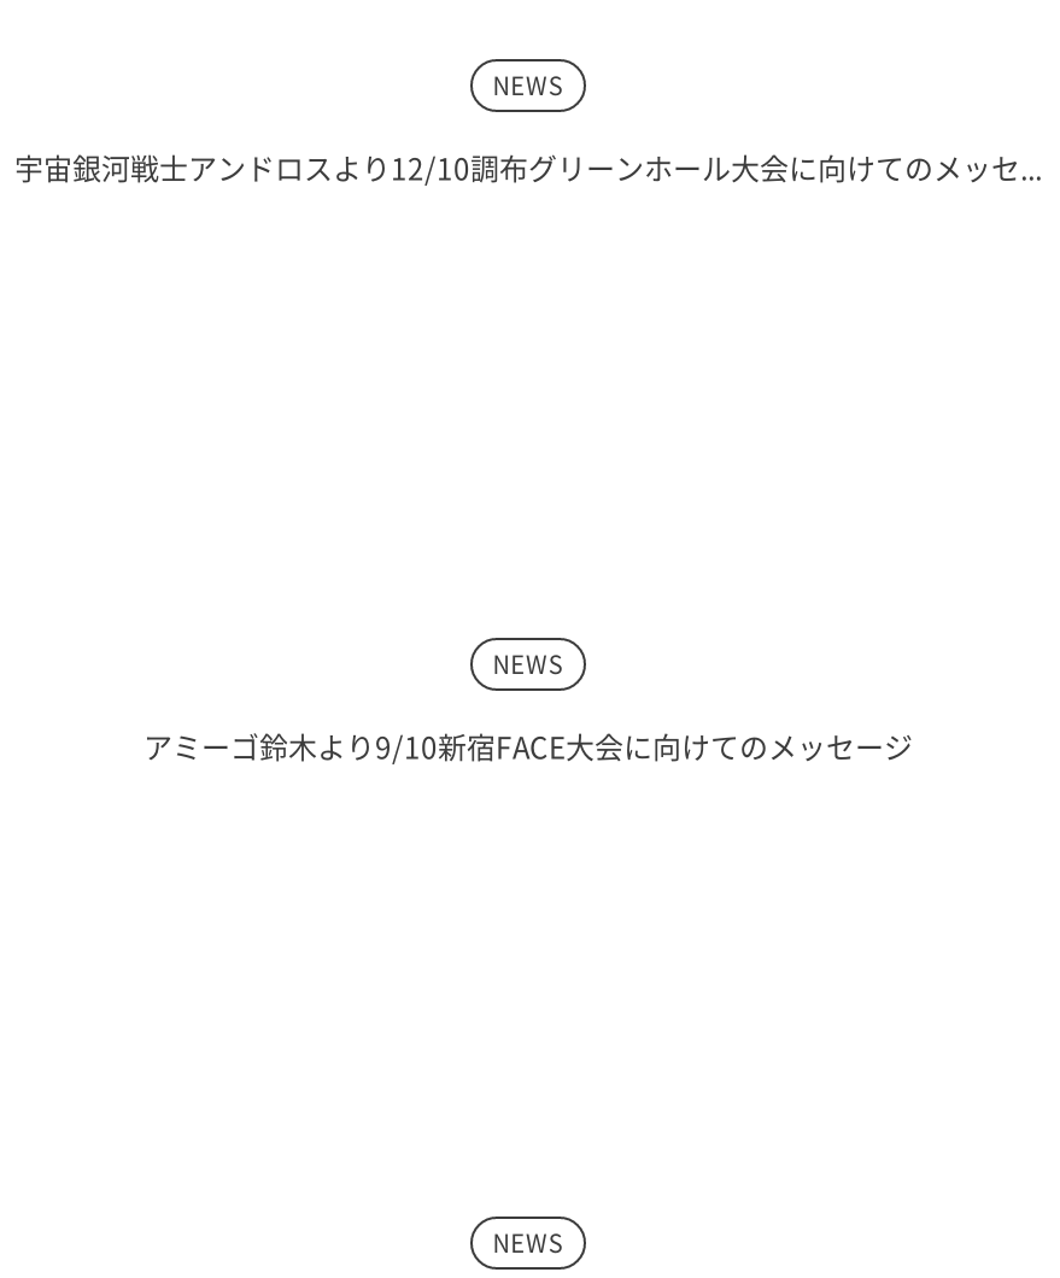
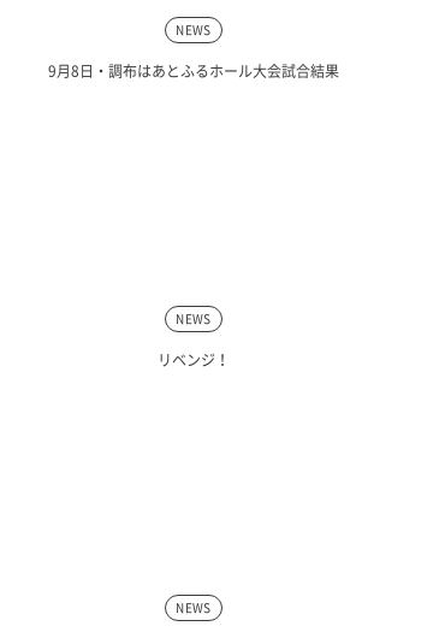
- 宇宙銀河戦士アンドロスより12/10調布グリーンホール大会に向けてのメッセ...
+ 9月8日・調布はあとふるホール大会試合結果

- アミーゴ鈴木より9/10新宿FACE大会に向けてのメッセージ
+ リベンジ！
